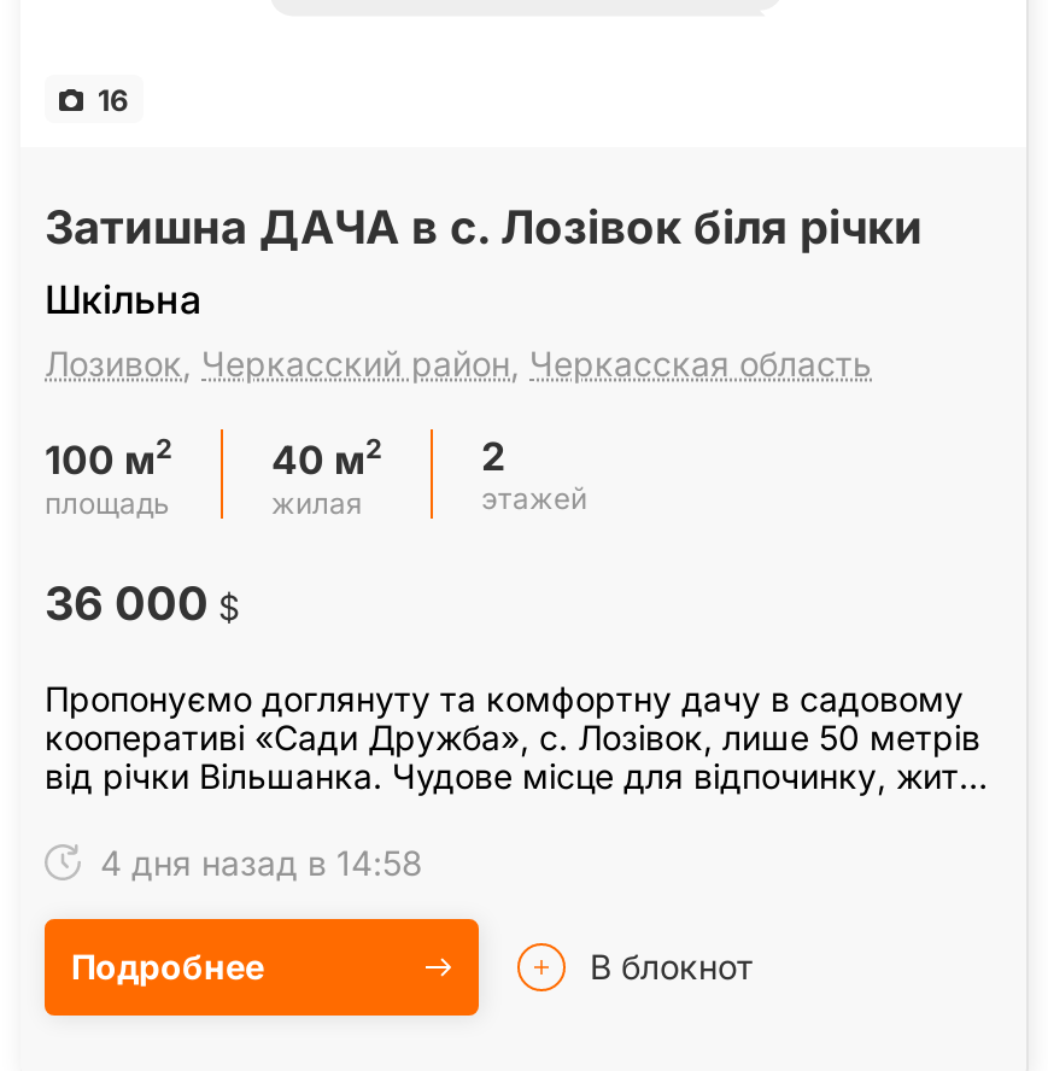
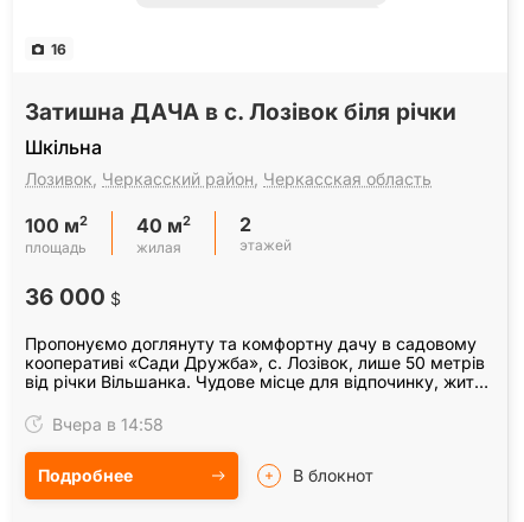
- 4 дня назад в 14:58
+ Вчера в 14:58
